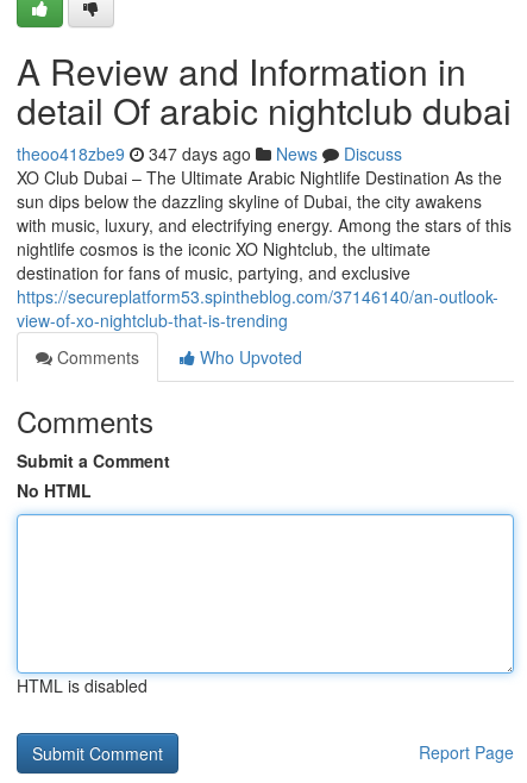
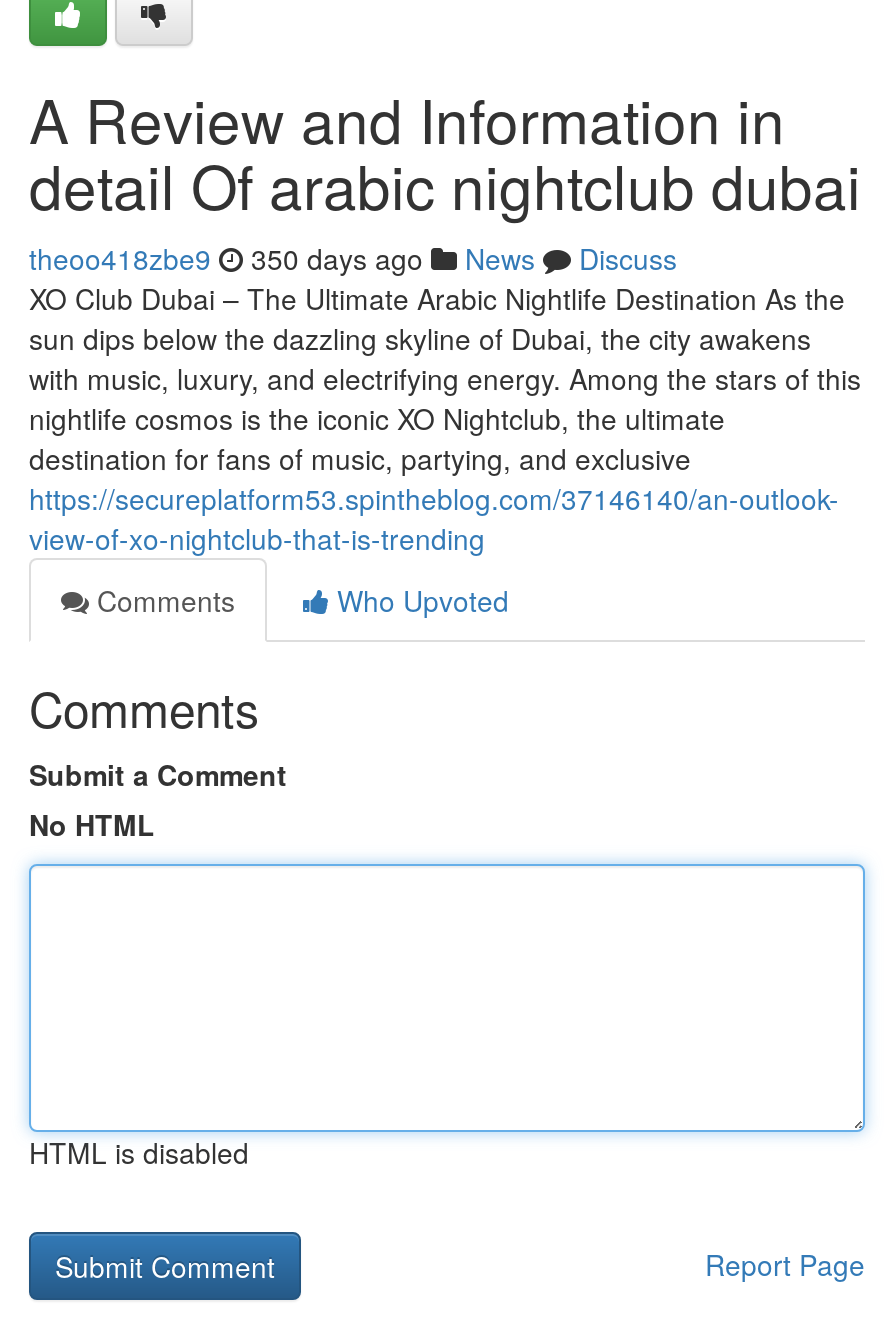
- theoo418zbe9 347 days ago News Discuss
+ theoo418zbe9 350 days ago News Discuss
